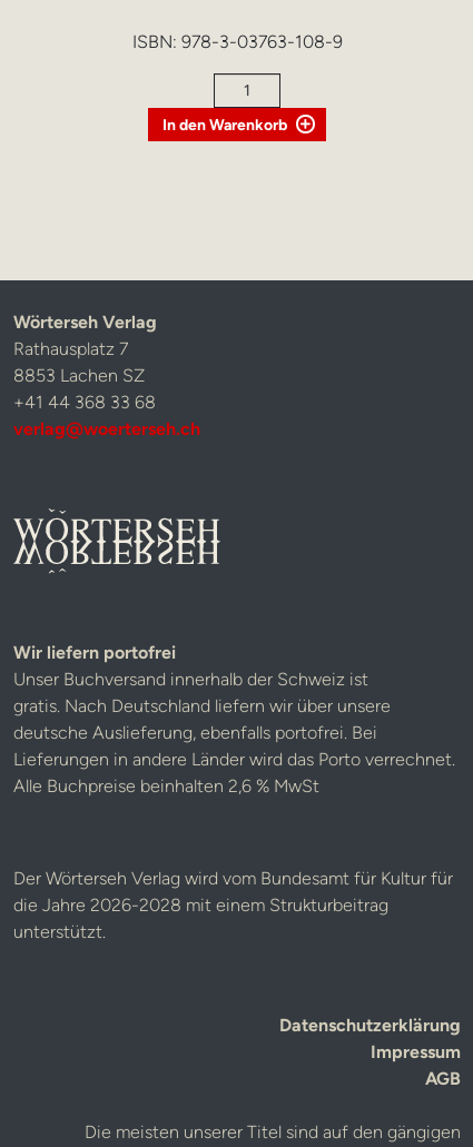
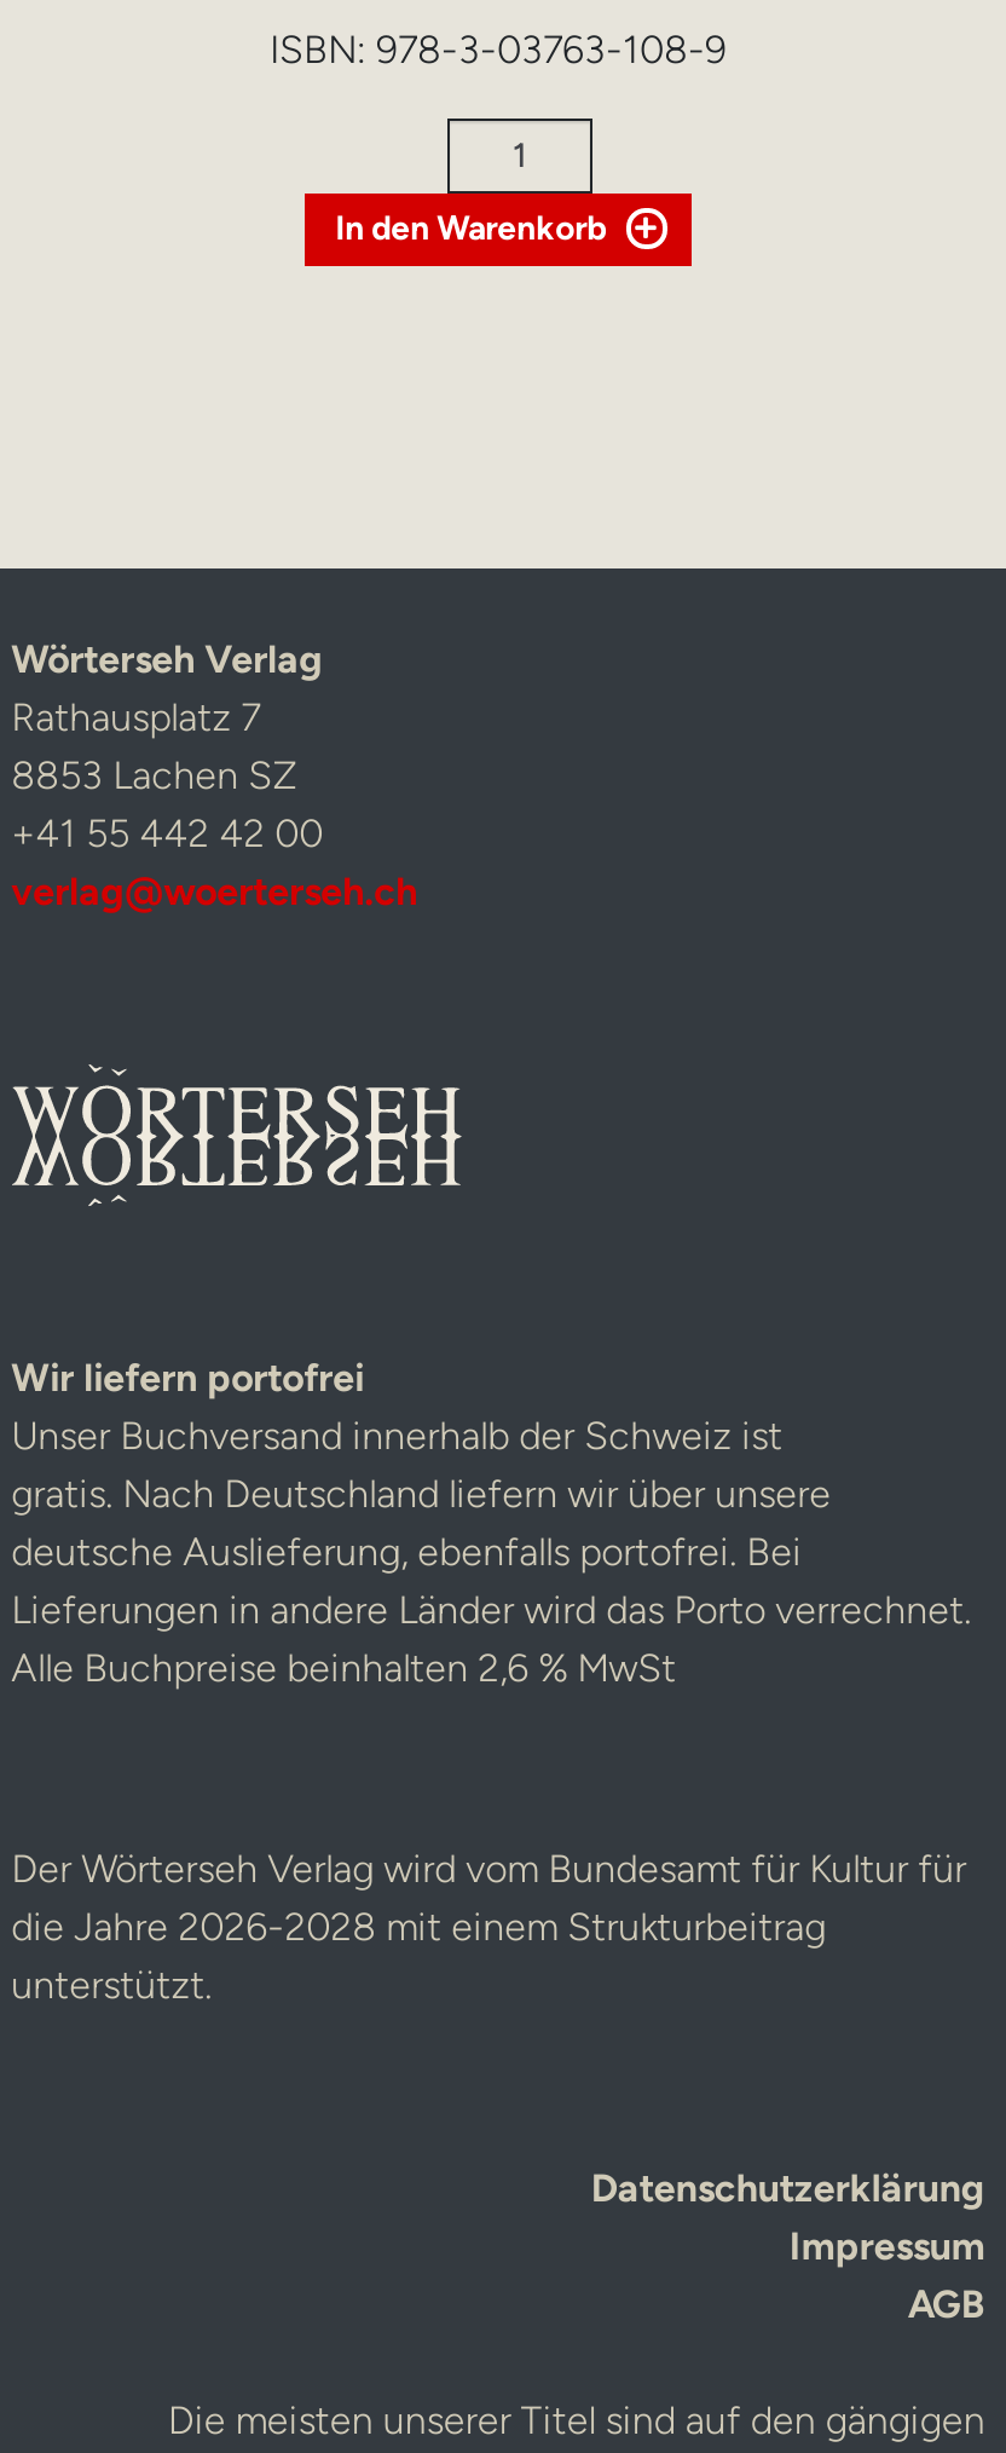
- +41 44 368 33 68
+ +41 55 442 42 00
